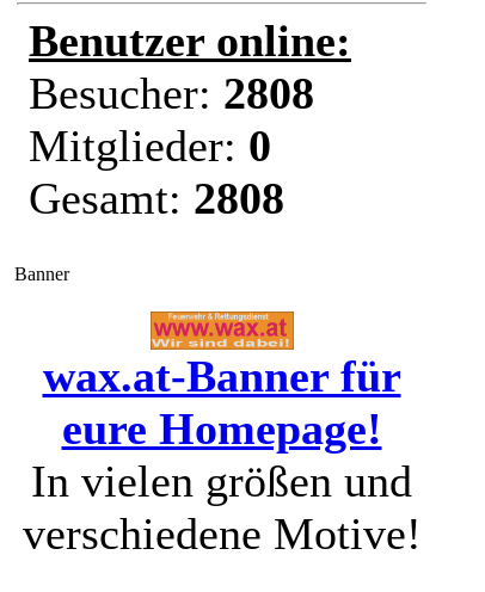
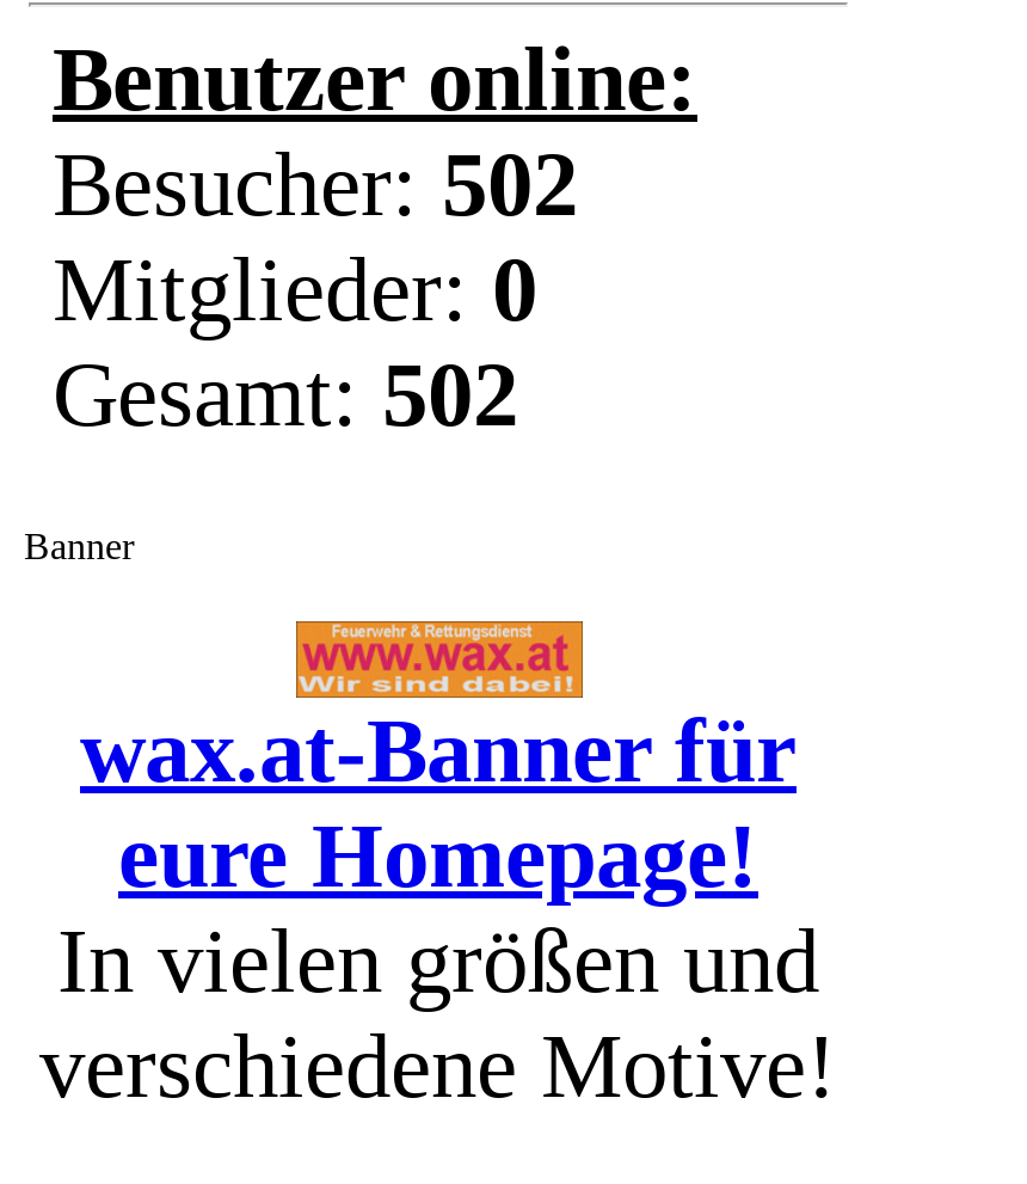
- Besucher: 2808
+ Besucher: 502

- Gesamt: 2808
+ Gesamt: 502
